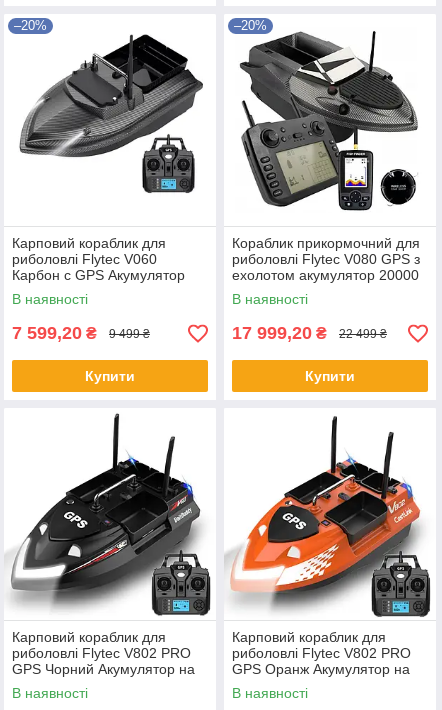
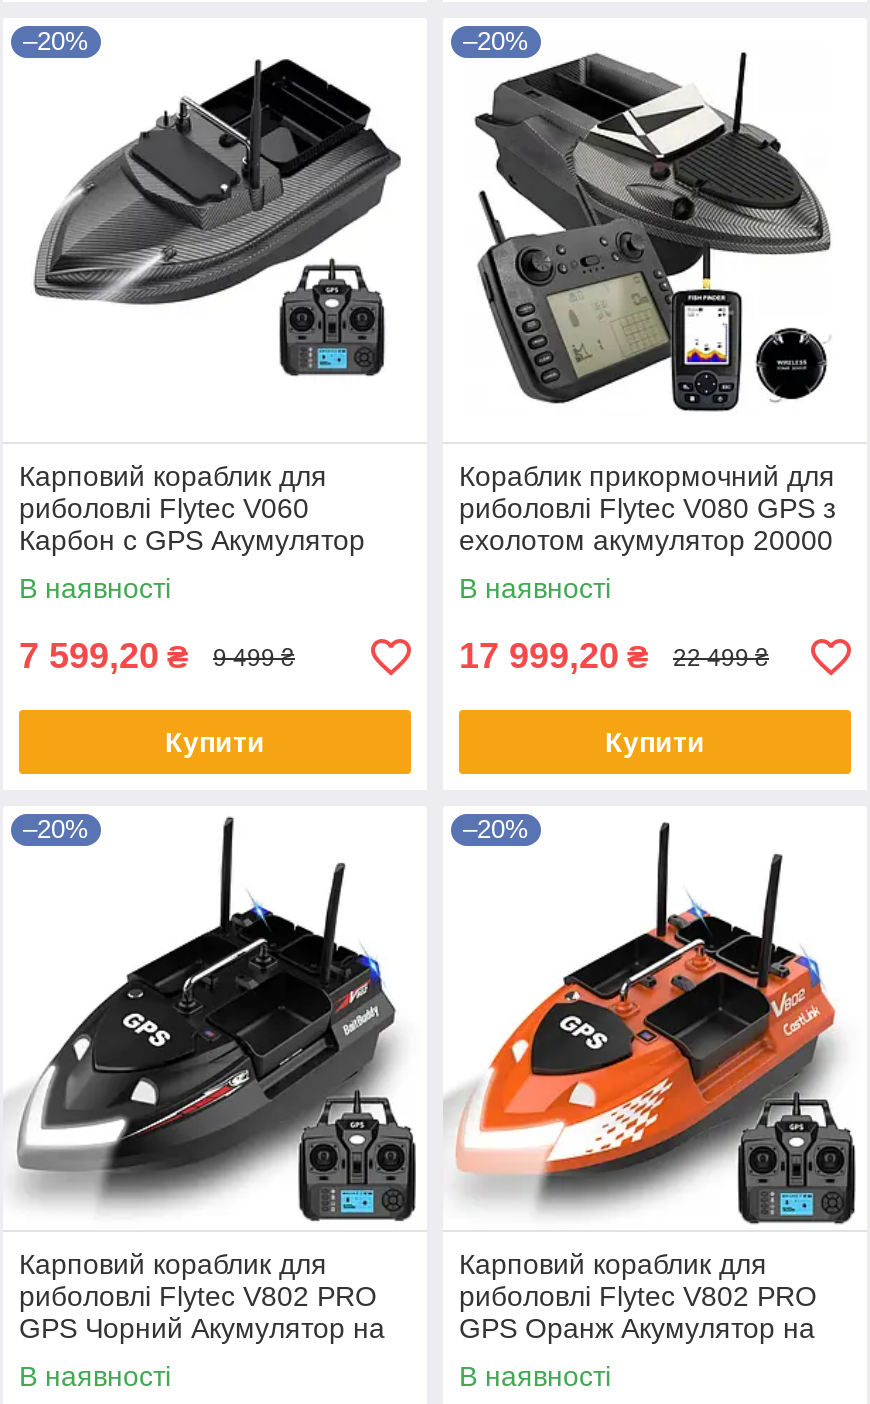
+ –20%

+ –20%
